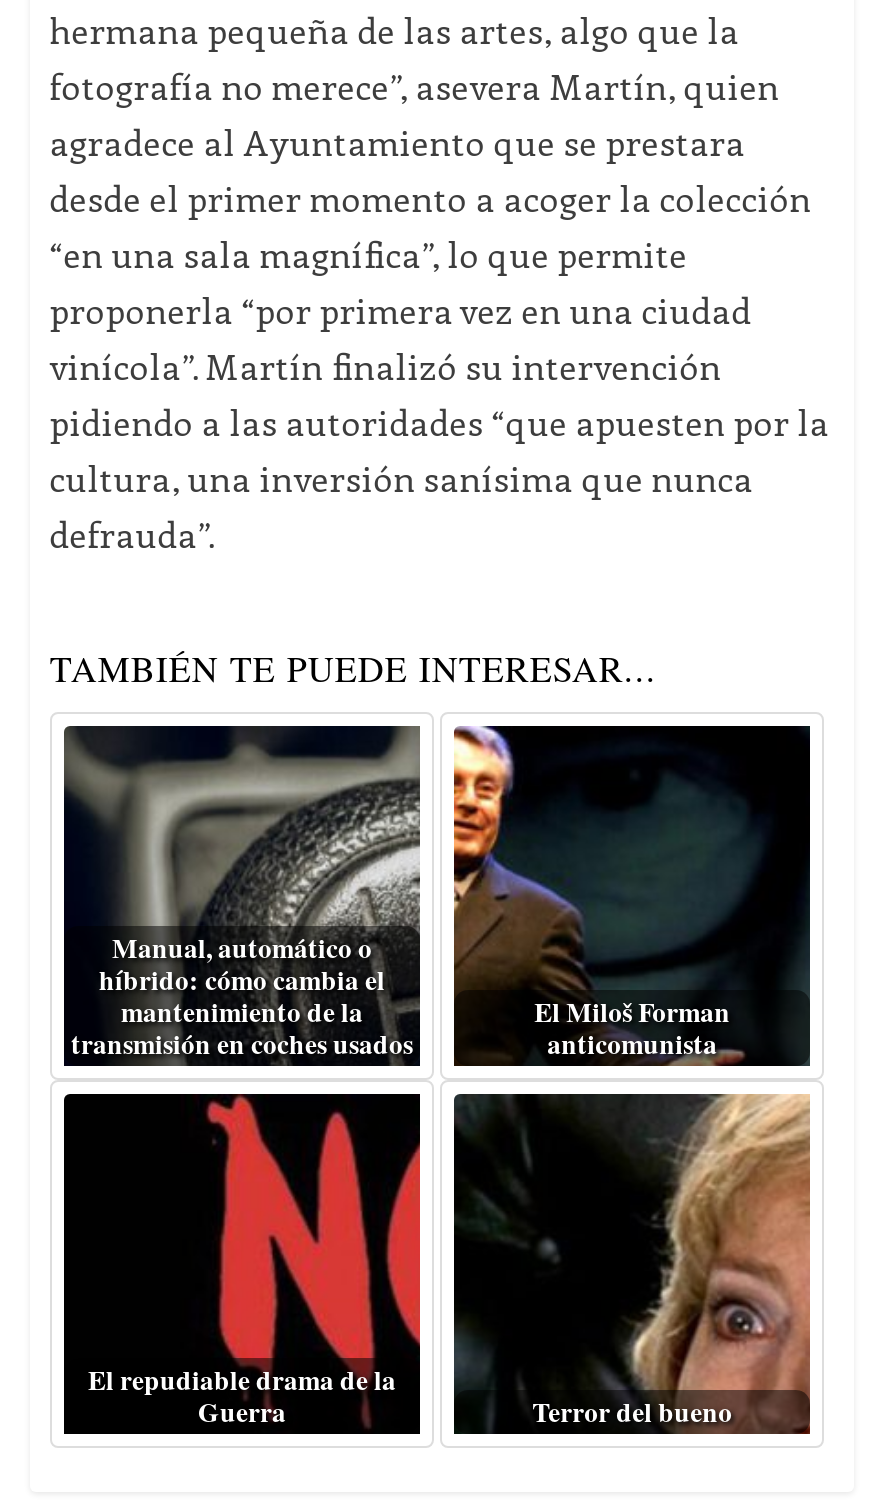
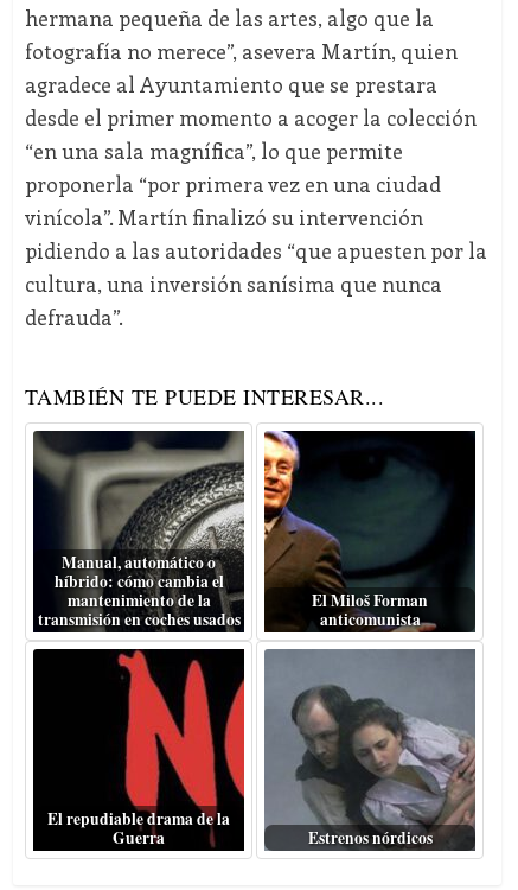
- [image]
- Terror del bueno
+ [image]
+ Estrenos nórdicos
